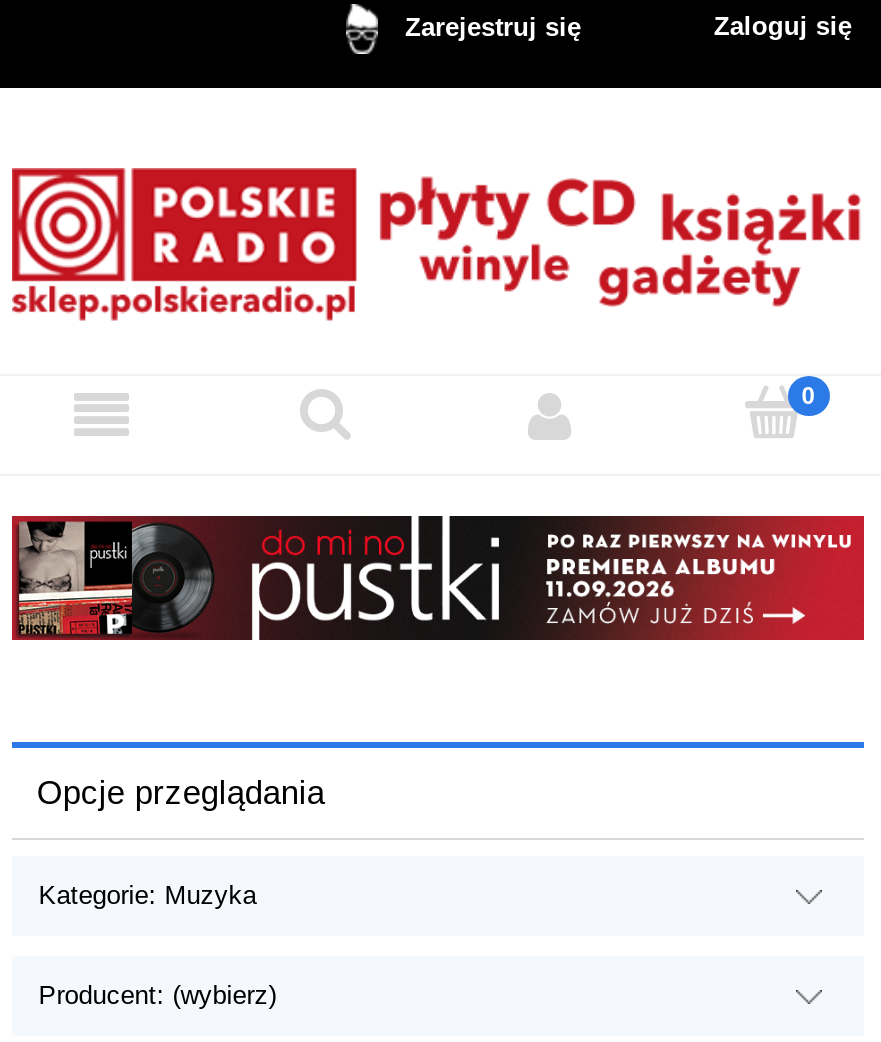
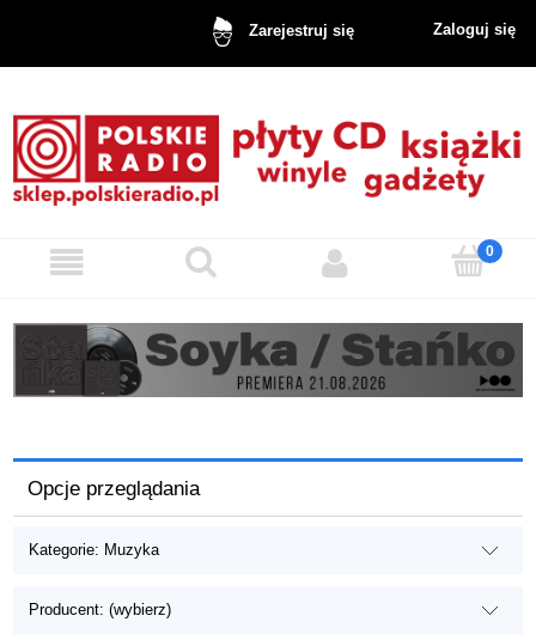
- [image]
+ [image]
